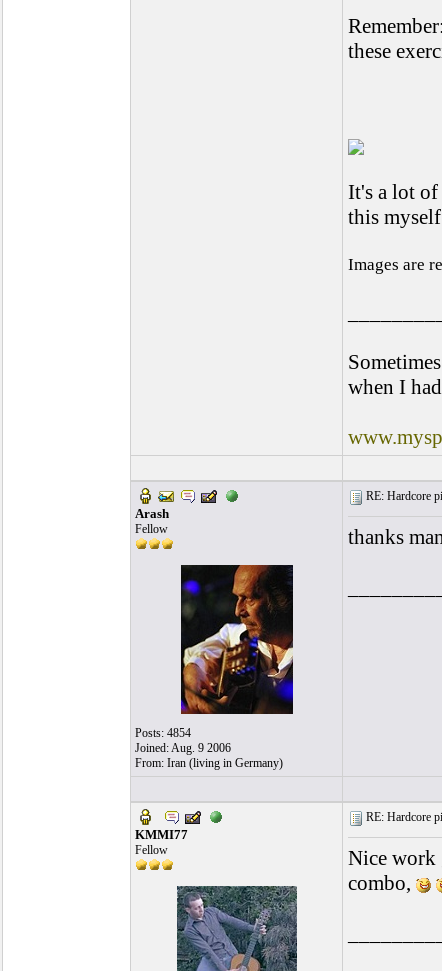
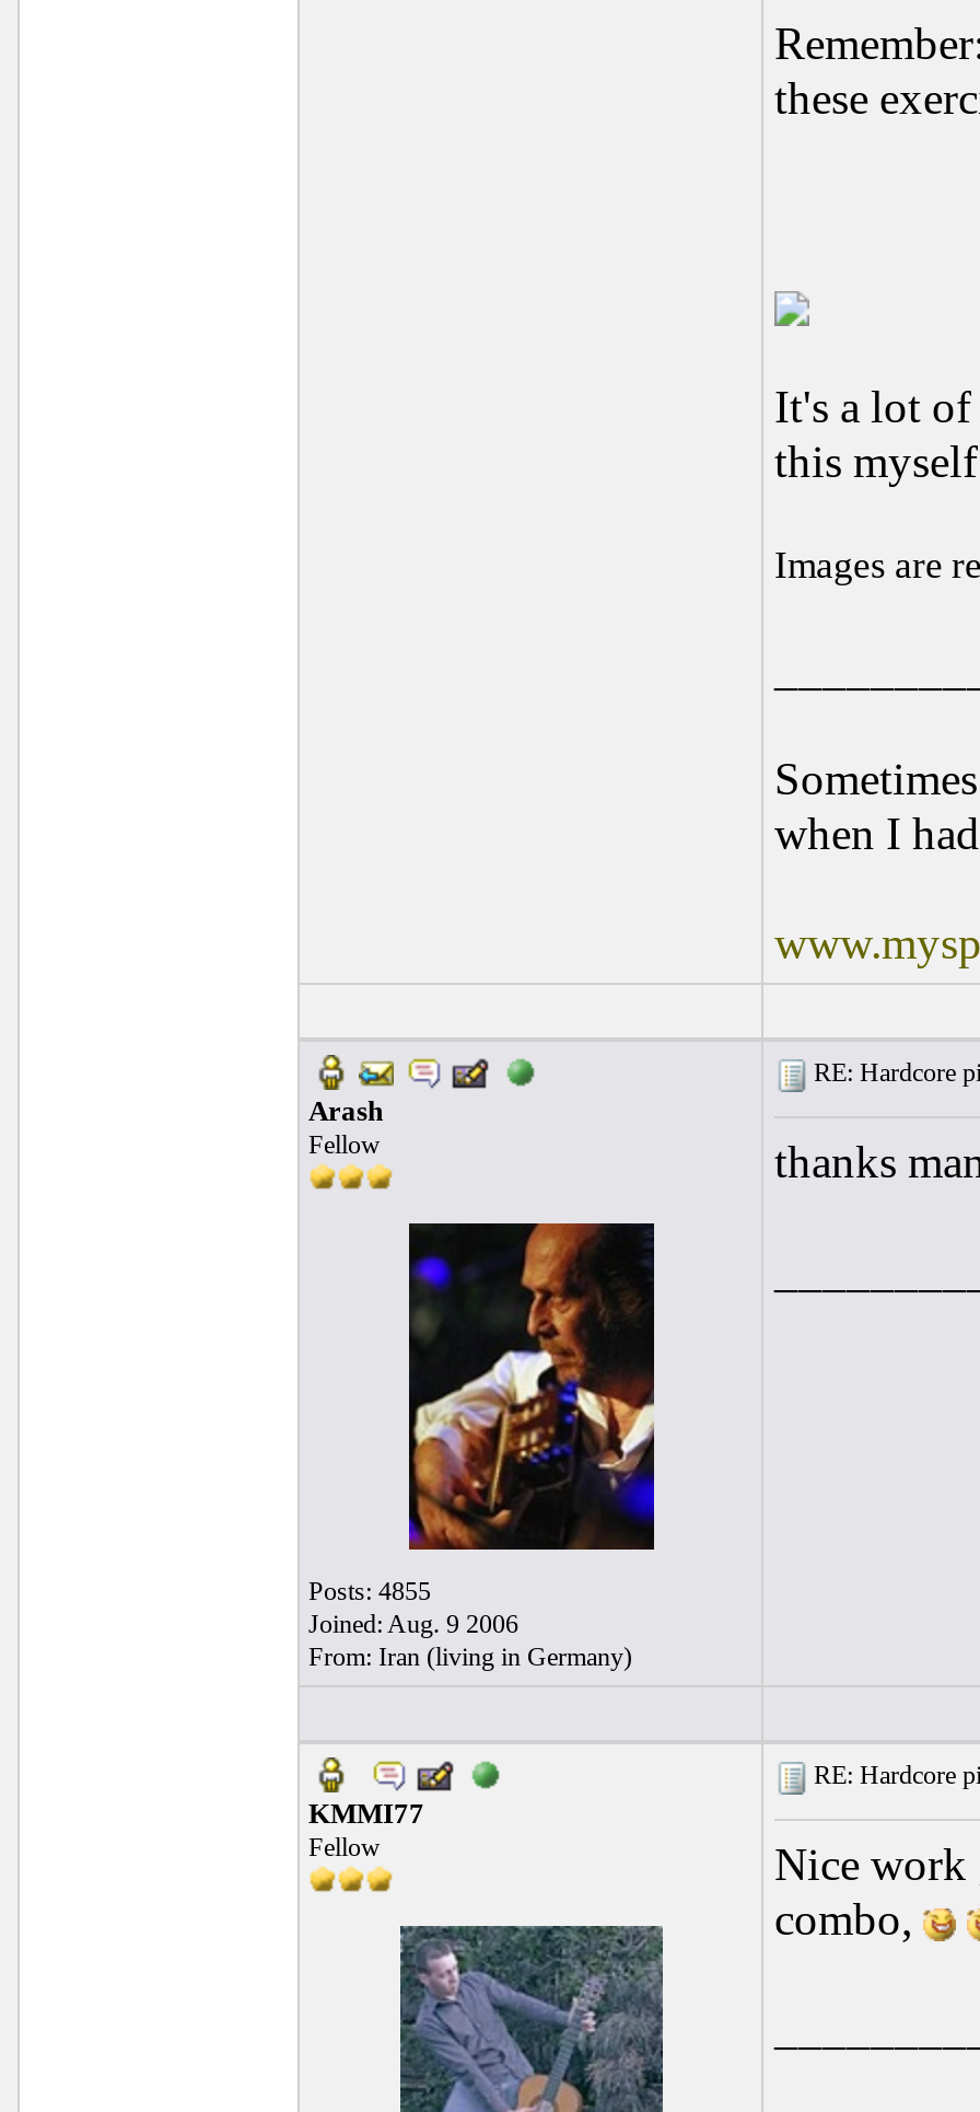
- Posts: 4854
+ Posts: 4855
